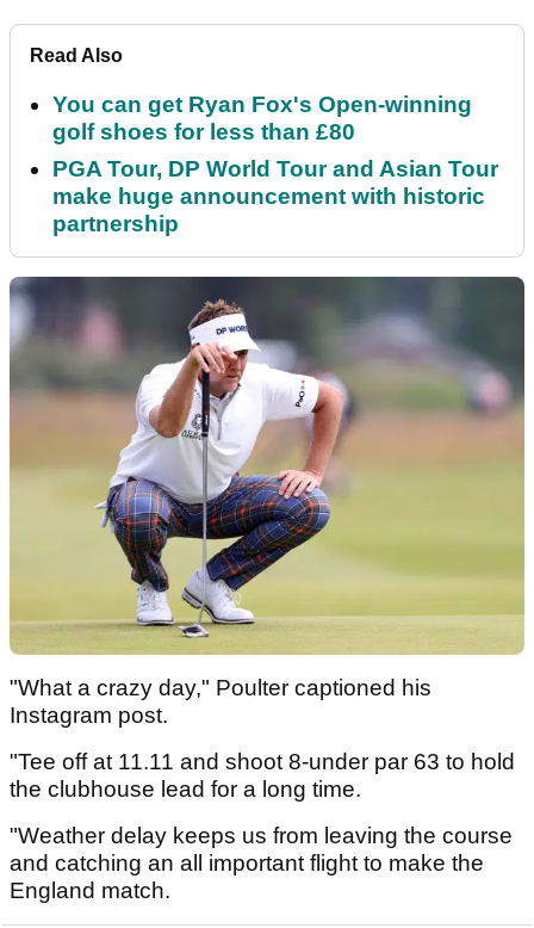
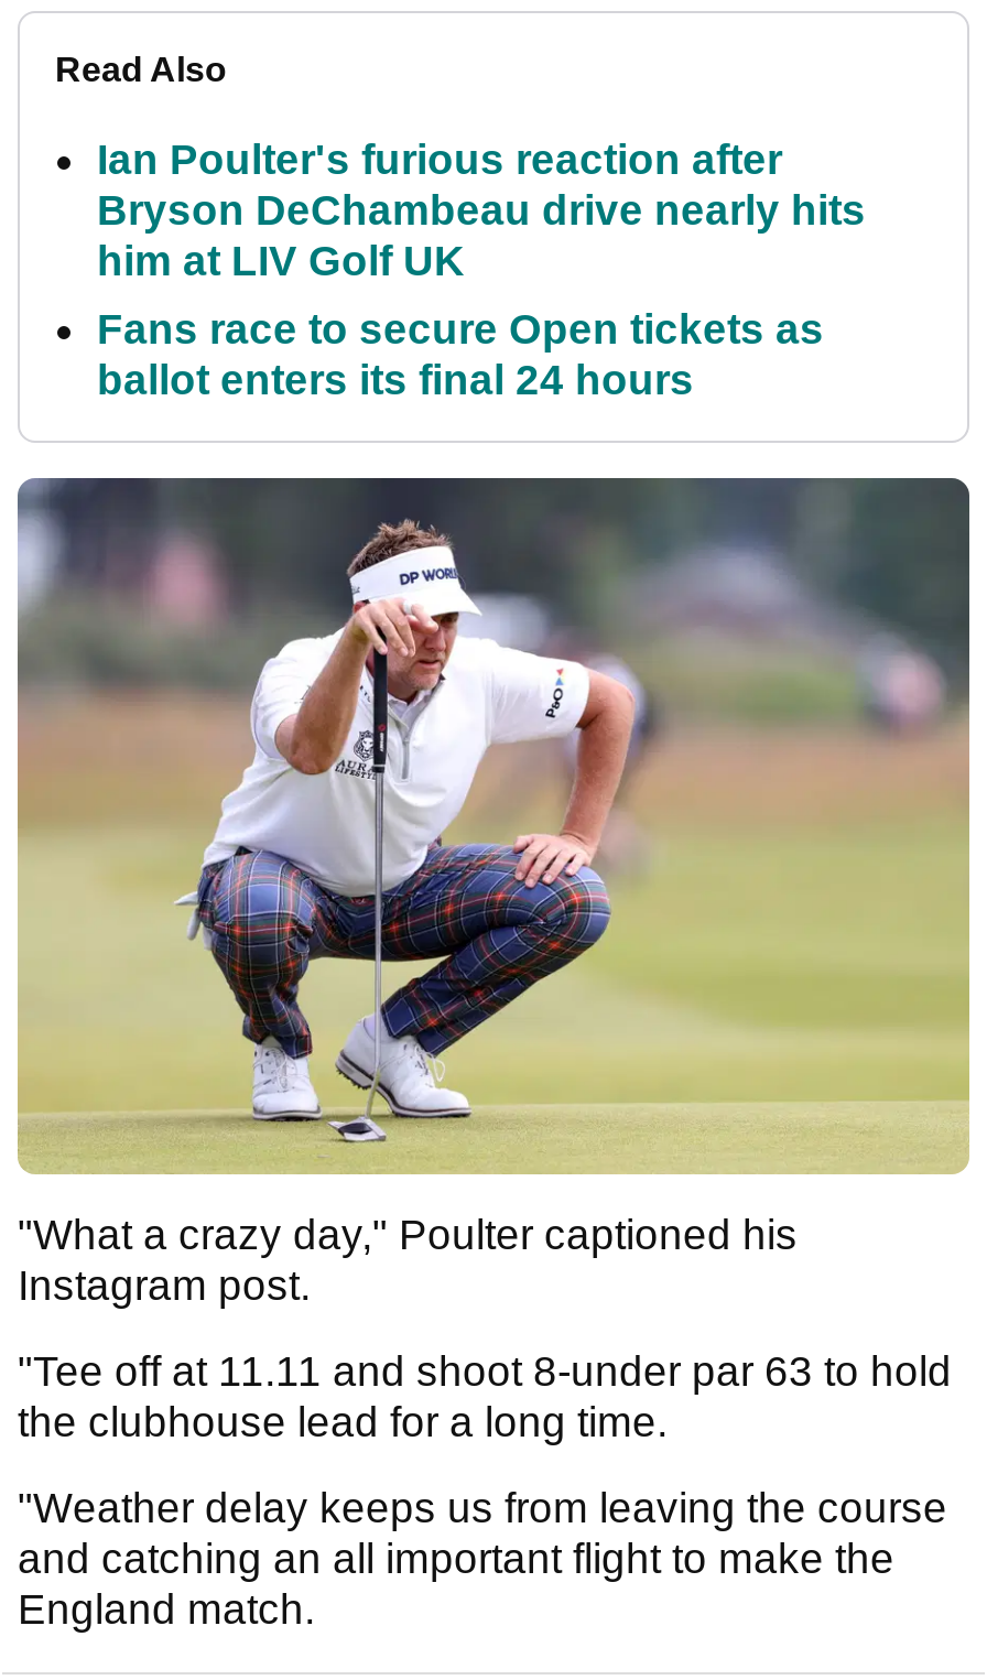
- You can get Ryan Fox's Open-winning
- golf shoes for less than £80
+ Ian Poulter's furious reaction after
+ Bryson DeChambeau drive nearly hits
+ him at LIV Golf UK

- PGA Tour, DP World Tour and Asian Tour
- make huge announcement with historic
- partnership
+ Fans race to secure Open tickets as
+ ballot enters its final 24 hours
